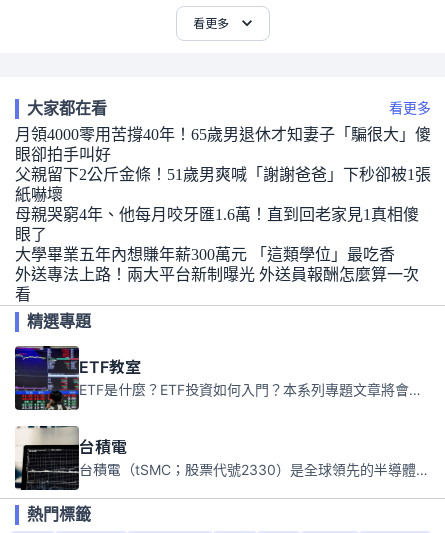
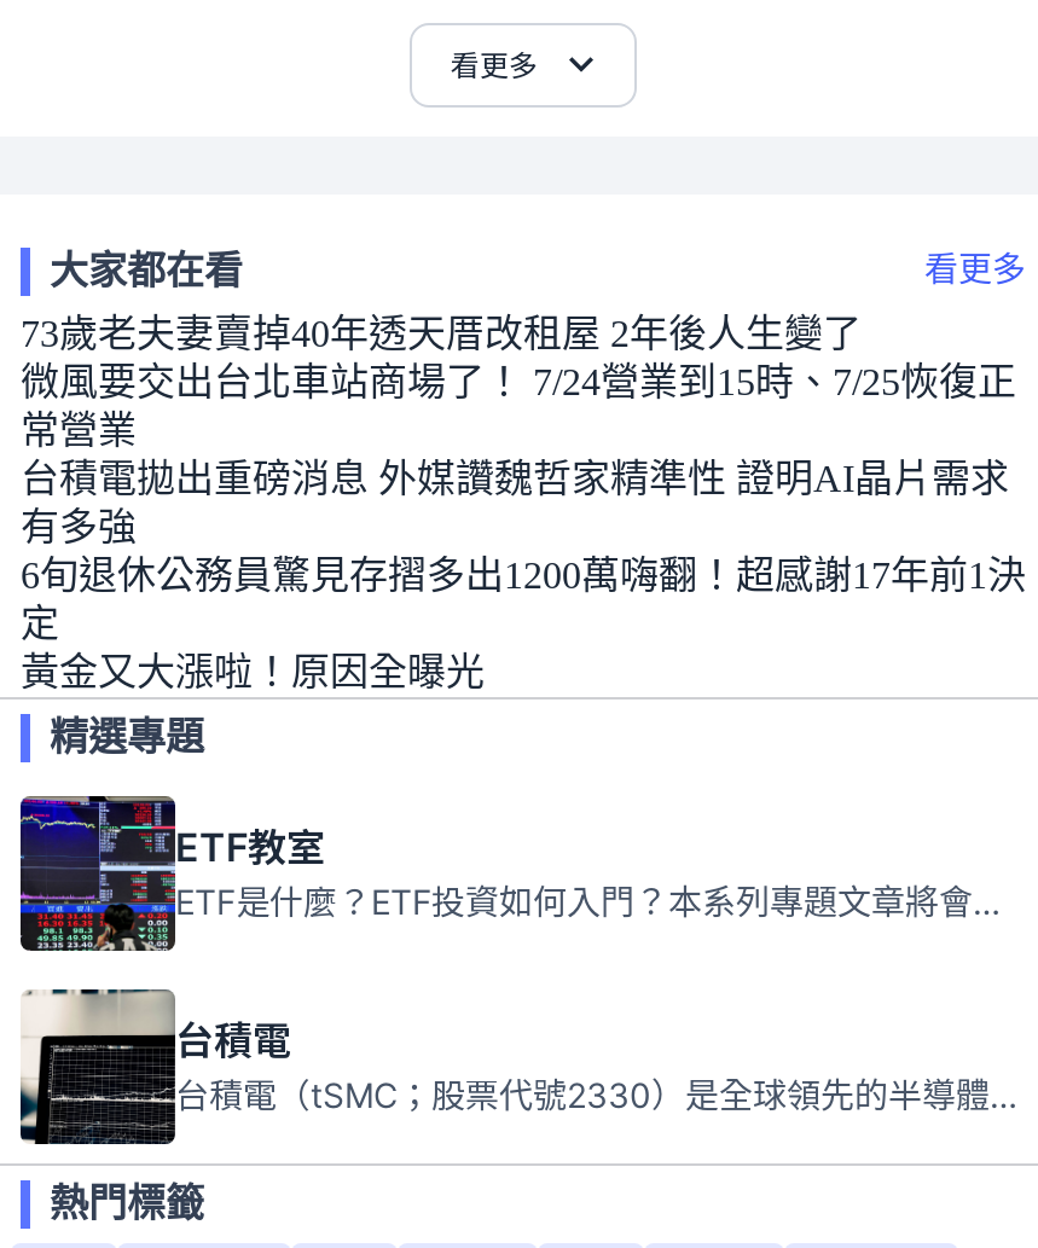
- 月領4000零用苦撐40年！65歲男退休才知妻子「騙很大」傻
- 眼卻拍手叫好
- 父親留下2公斤金條！51歲男爽喊「謝謝爸爸」下秒卻被1張
- 紙嚇壞
- 母親哭窮4年、他每月咬牙匯1.6萬！直到回老家見1真相傻
- 眼了
- 大學畢業五年內想賺年薪300萬元 「這類學位」最吃香
- 外送專法上路！兩大平台新制曝光 外送員報酬怎麼算一次
- 看
+ 73歲老夫妻賣掉40年透天厝改租屋 2年後人生變了
+ 微風要交出台北車站商場了！ 7/24營業到15時、7/25恢復正
+ 常營業
+ 台積電拋出重磅消息 外媒讚魏哲家精準性 證明AI晶片需求
+ 有多強
+ 6旬退休公務員驚見存摺多出1200萬嗨翻！超感謝17年前1決
+ 定
+ 黃金又大漲啦！原因全曝光
